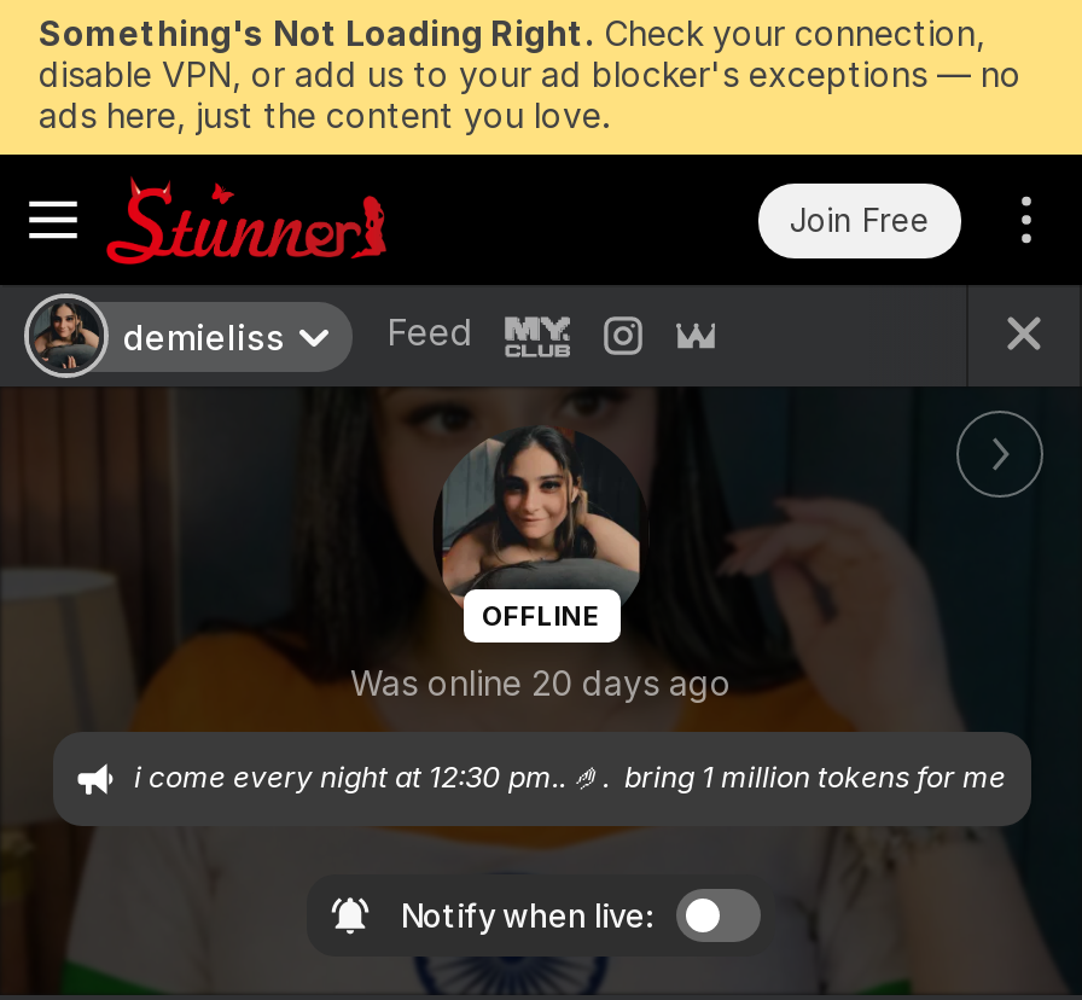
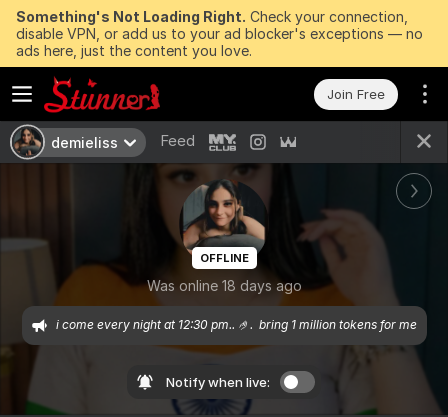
- Was online 20 days ago
+ Was online 18 days ago
